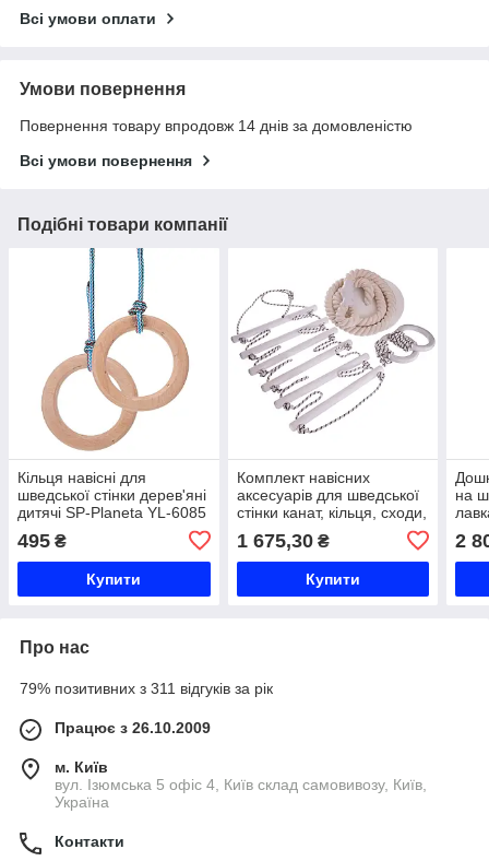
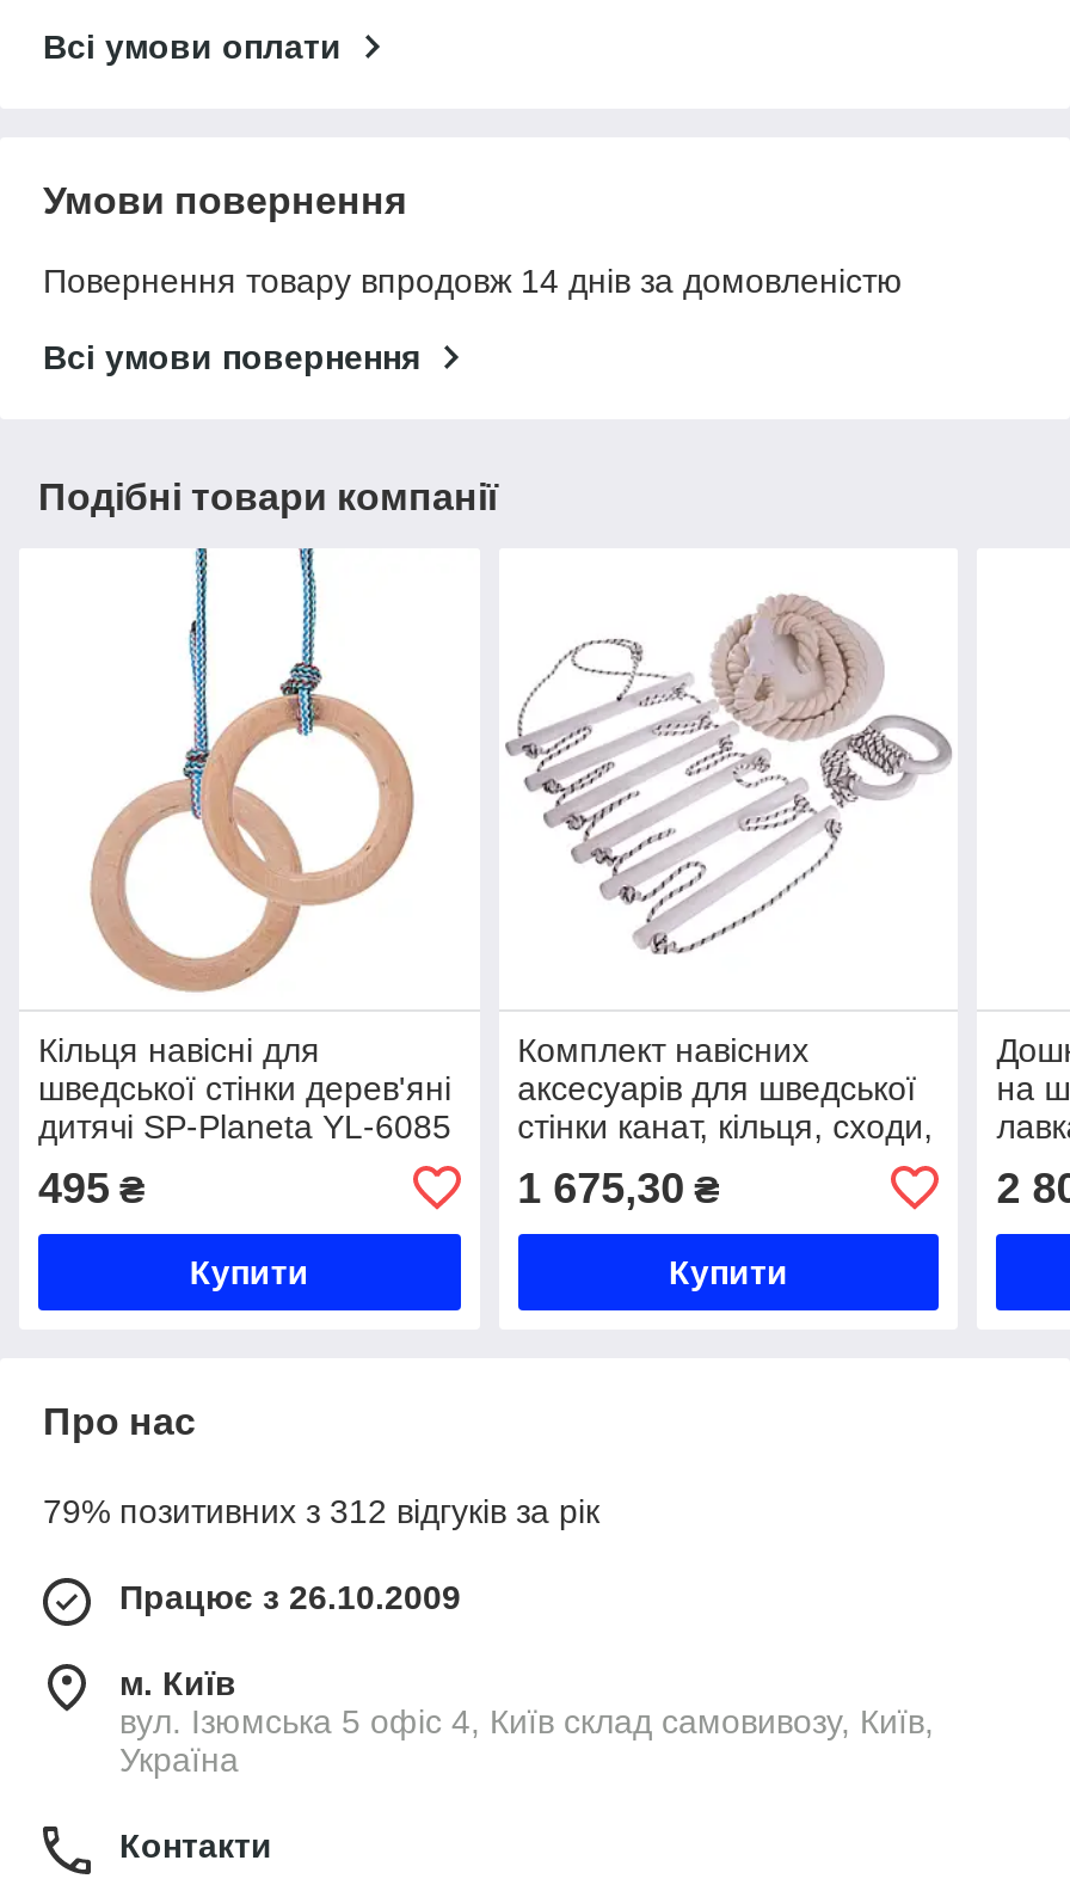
- 79% позитивних з 311 відгуків за рік
+ 79% позитивних з 312 відгуків за рік
